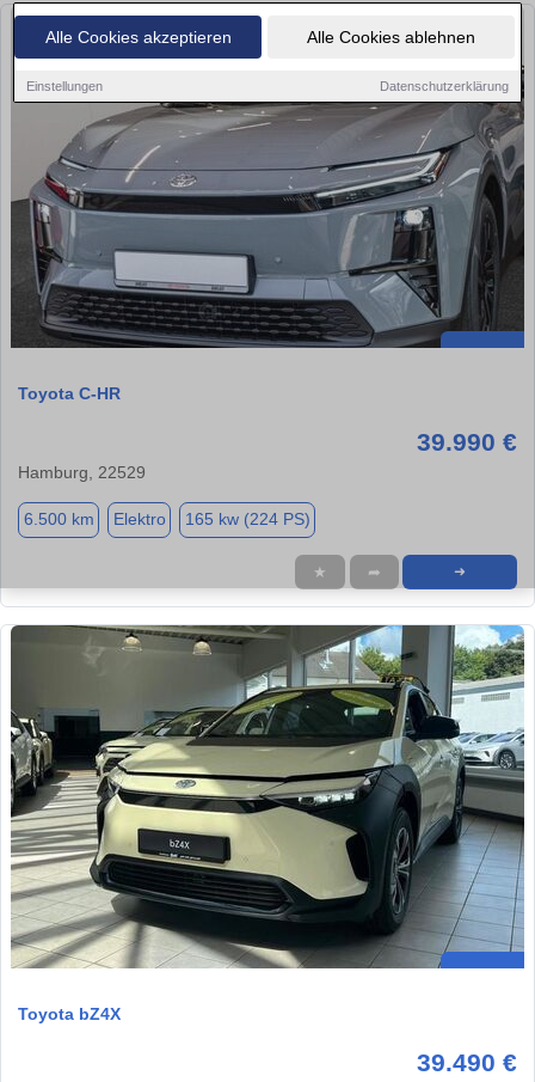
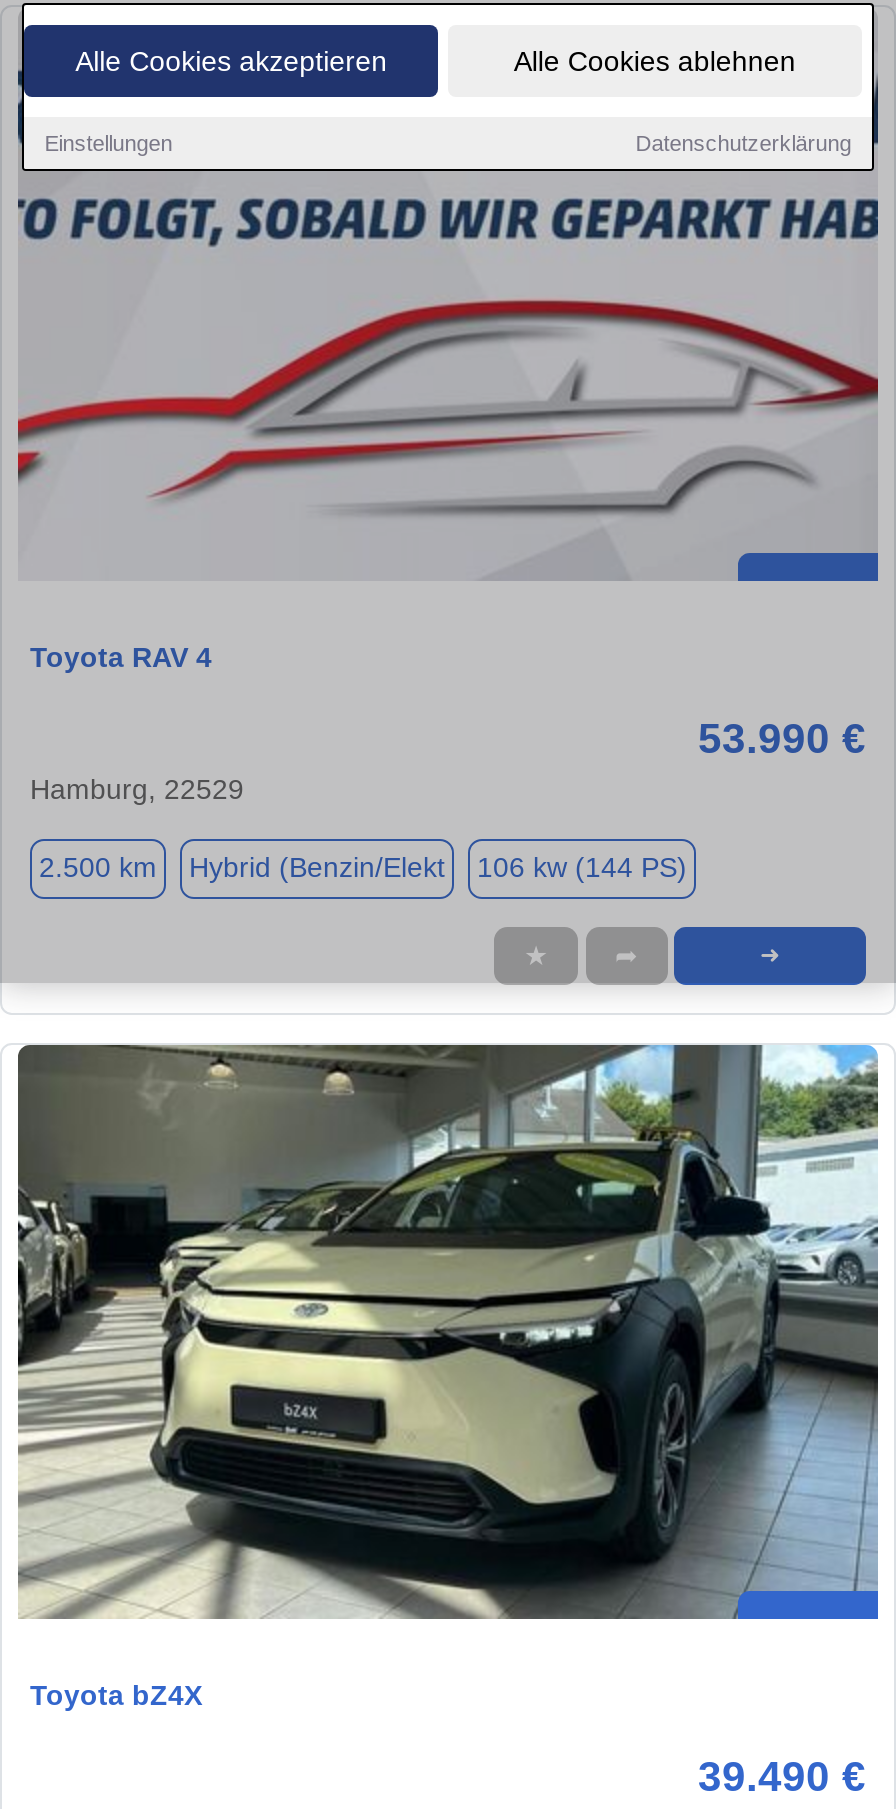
- [image]
- Toyota C-HR
+ [image]
+ Toyota RAV 4

- 39.990 €
+ 53.990 €

- 6.500 km
- Elektro
- 165 kw (224 PS)
+ 2.500 km
+ Hybrid (Benzin/Elekt
+ 106 kw (144 PS)
